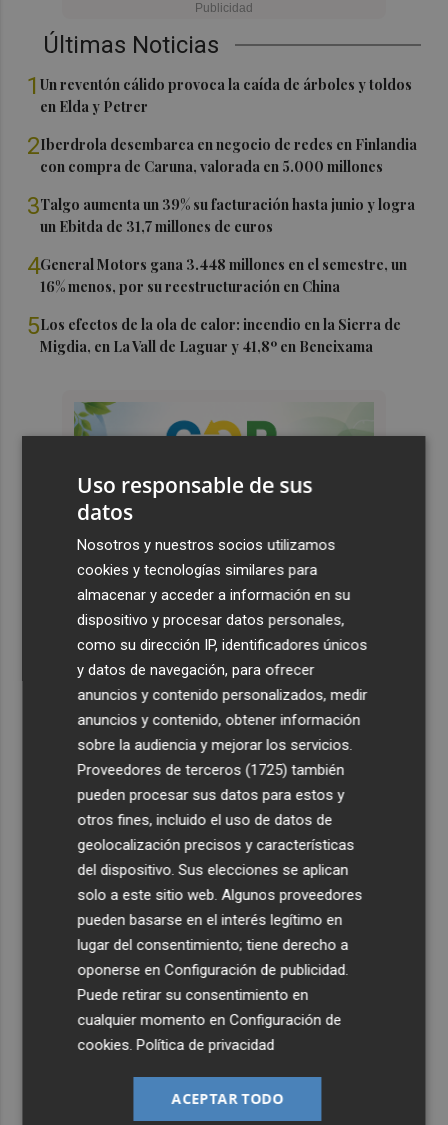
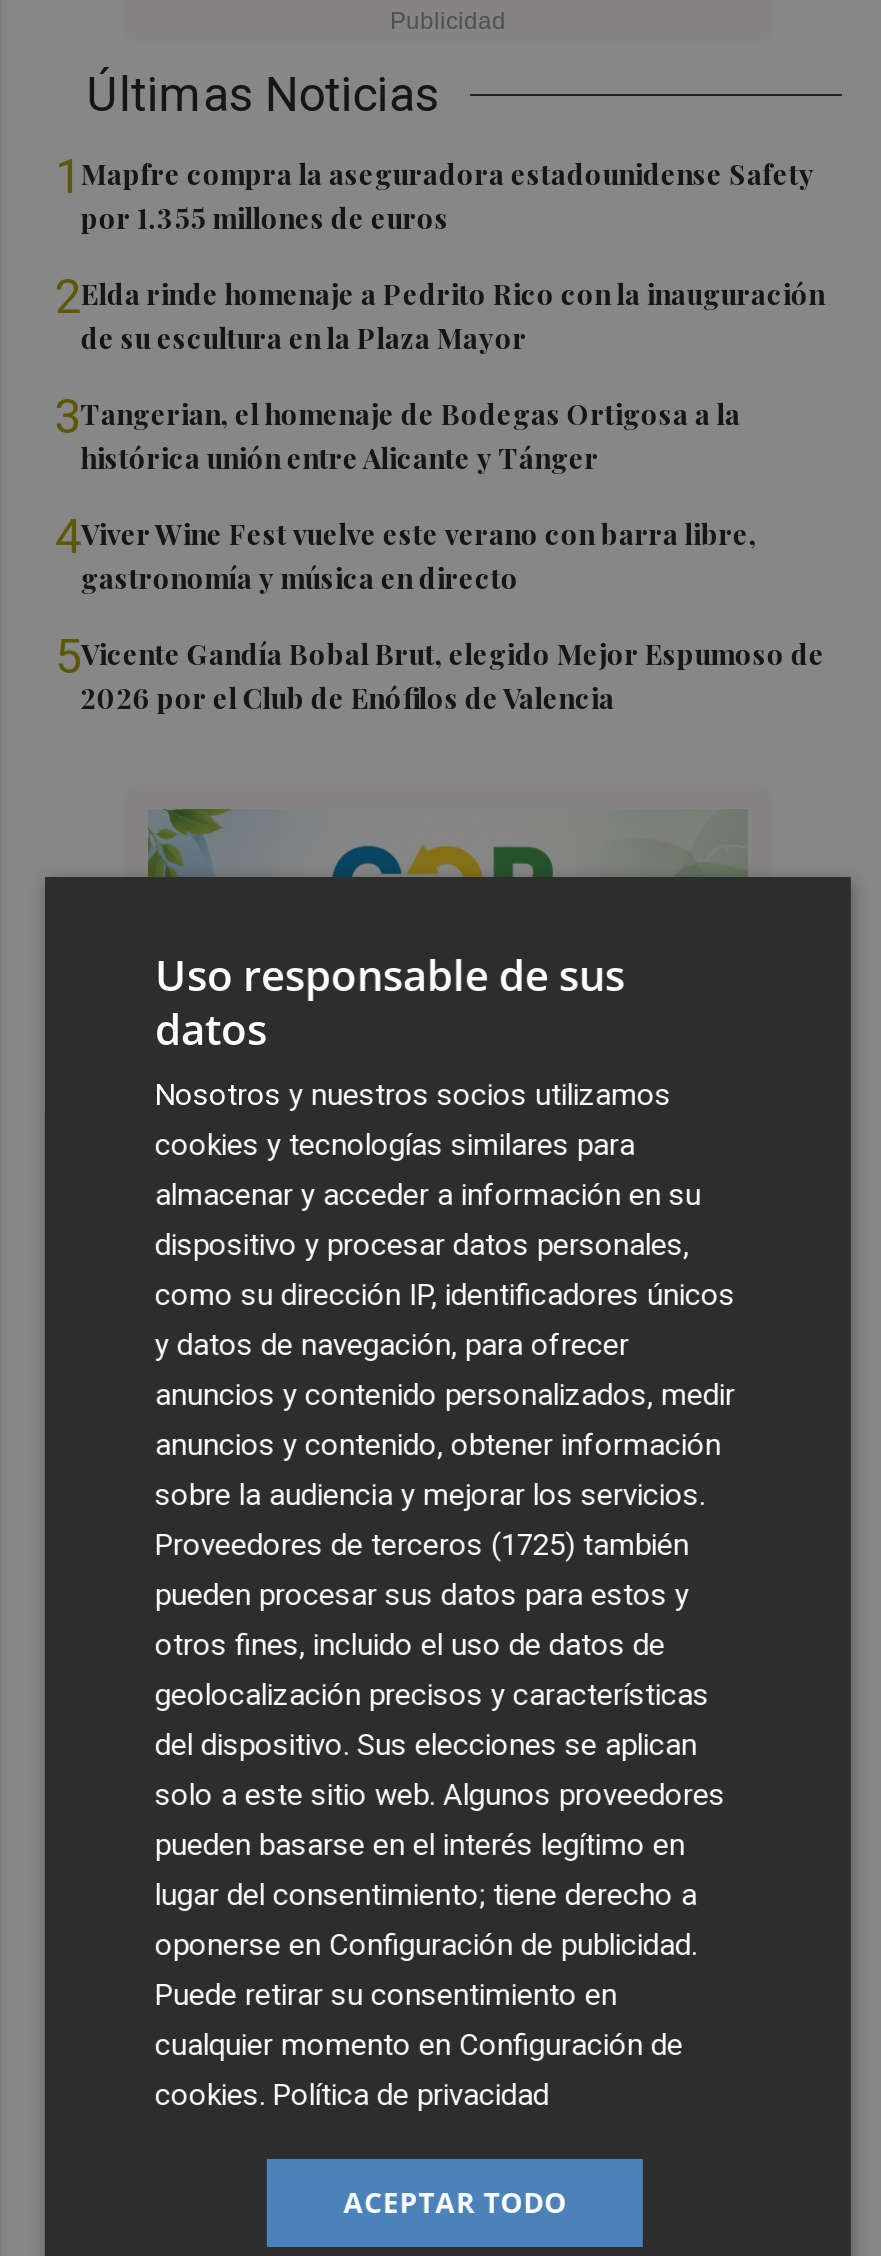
- 1 Un reventón cálido provoca la caída de árboles y toldos
- en Elda y Petrer
+ 1 Mapfre compra la aseguradora estadounidense Safety
+ por 1.355 millones de euros

- 2Iberdrola desembarca en negocio de redes en Finlandia
- con compra de Caruna, valorada en 5.000 millones
+ 2Elda rinde homenaje a Pedrito Rico con la inauguración
+ de su escultura en la Plaza Mayor

- 3Talgo aumenta un 39% su facturación hasta junio y logra
- un Ebitda de 31,7 millones de euros
+ 3Tangerian, el homenaje de Bodegas Ortigosa a la
+ histórica unión entre Alicante y Tánger

- 4General Motors gana 3.448 millones en el semestre, un
- 16% menos, por su reestructuración en China
+ 4Viver Wine Fest vuelve este verano con barra libre,
+ gastronomía y música en directo

- 5Los efectos de la ola de calor: incendio en la Sierra de
- Migdia, en La Vall de Laguar y 41,8º en Beneixama
+ 5Vicente Gandía Bobal Brut, elegido Mejor Espumoso de
+ 2026 por el Club de Enófilos de Valencia
